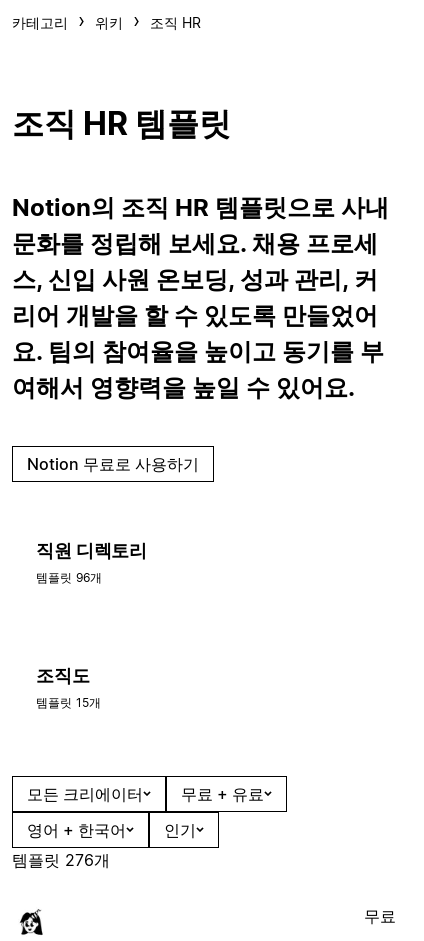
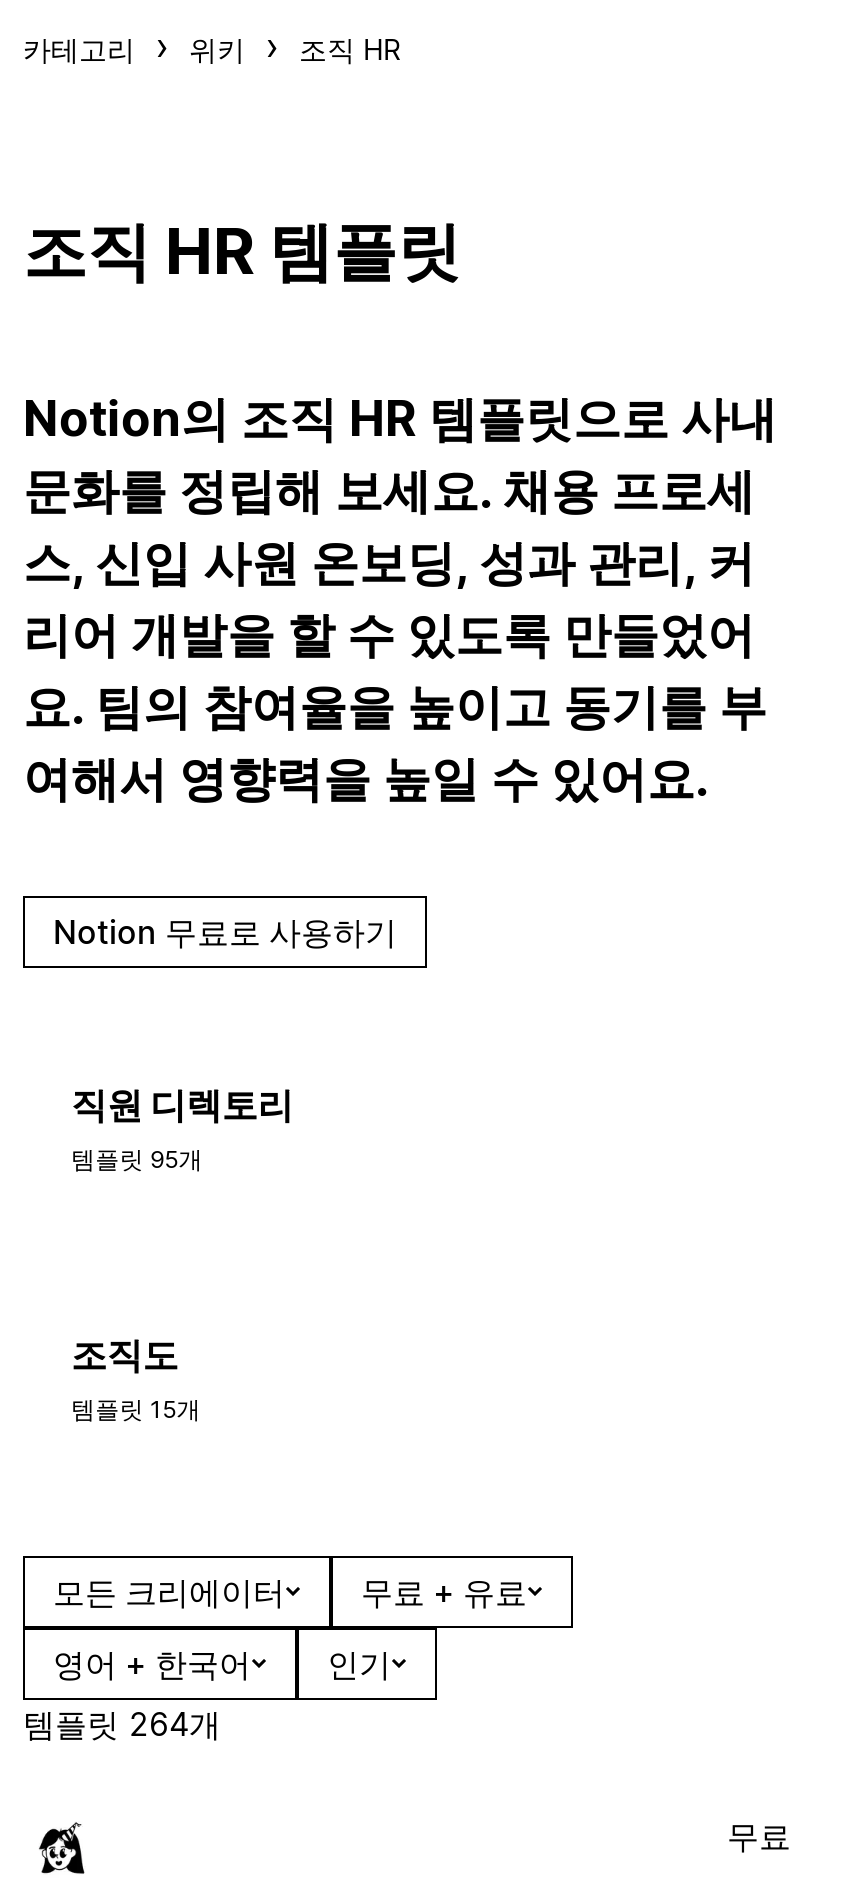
- 템플릿 96개
+ 템플릿 95개

- 템플릿 276개
+ 템플릿 264개
